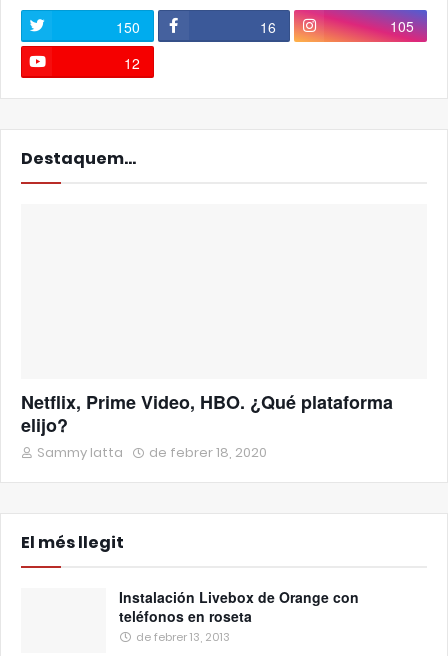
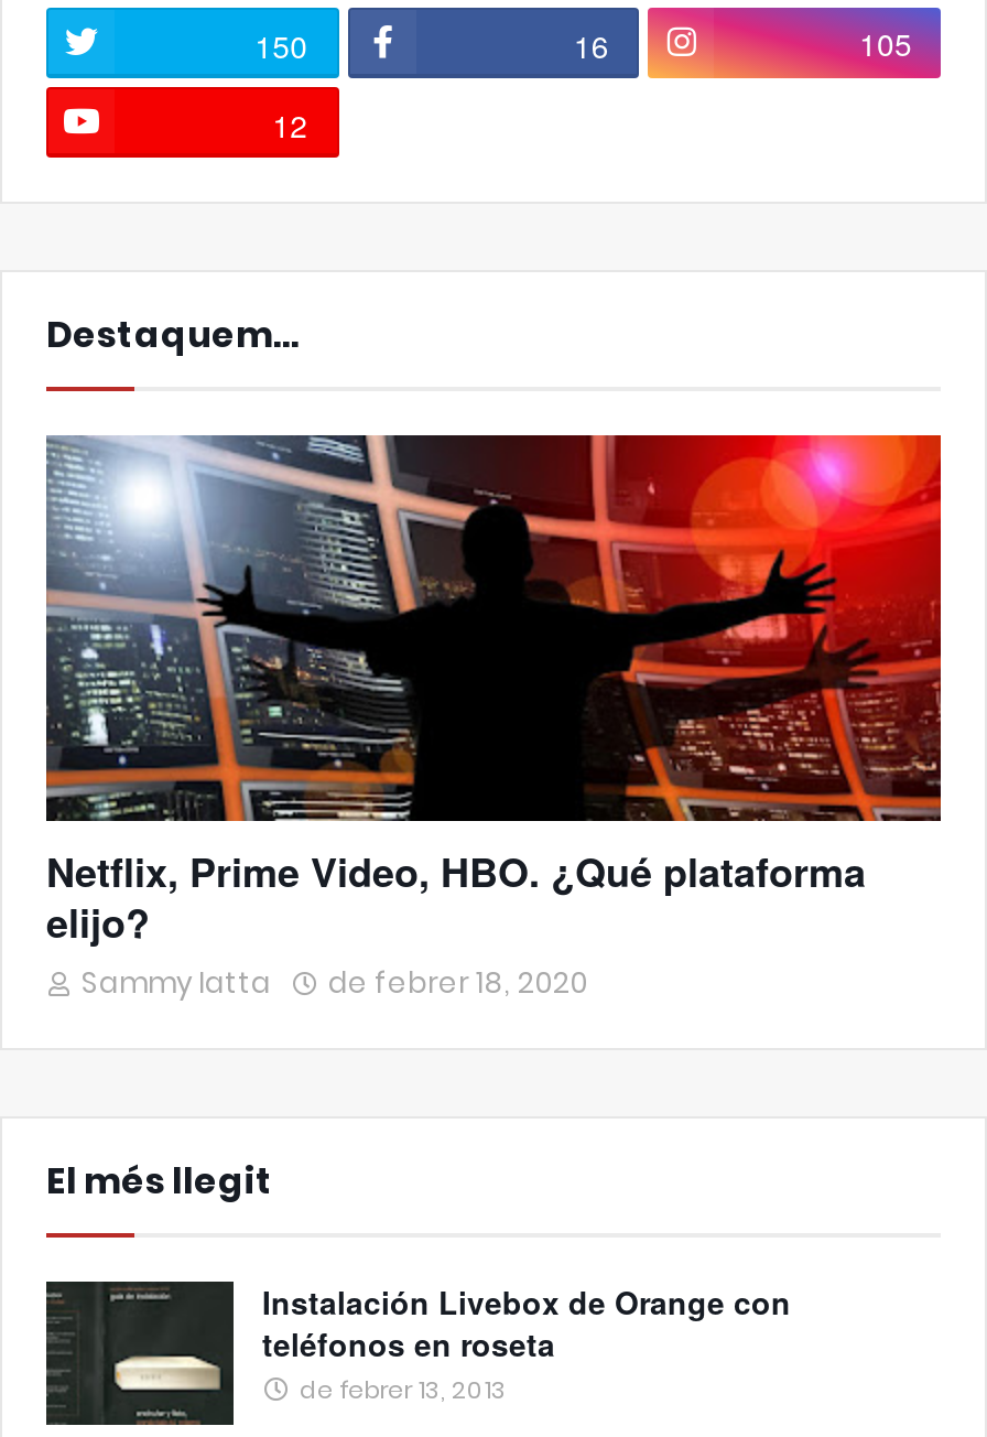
+ [image]

+ [image]
